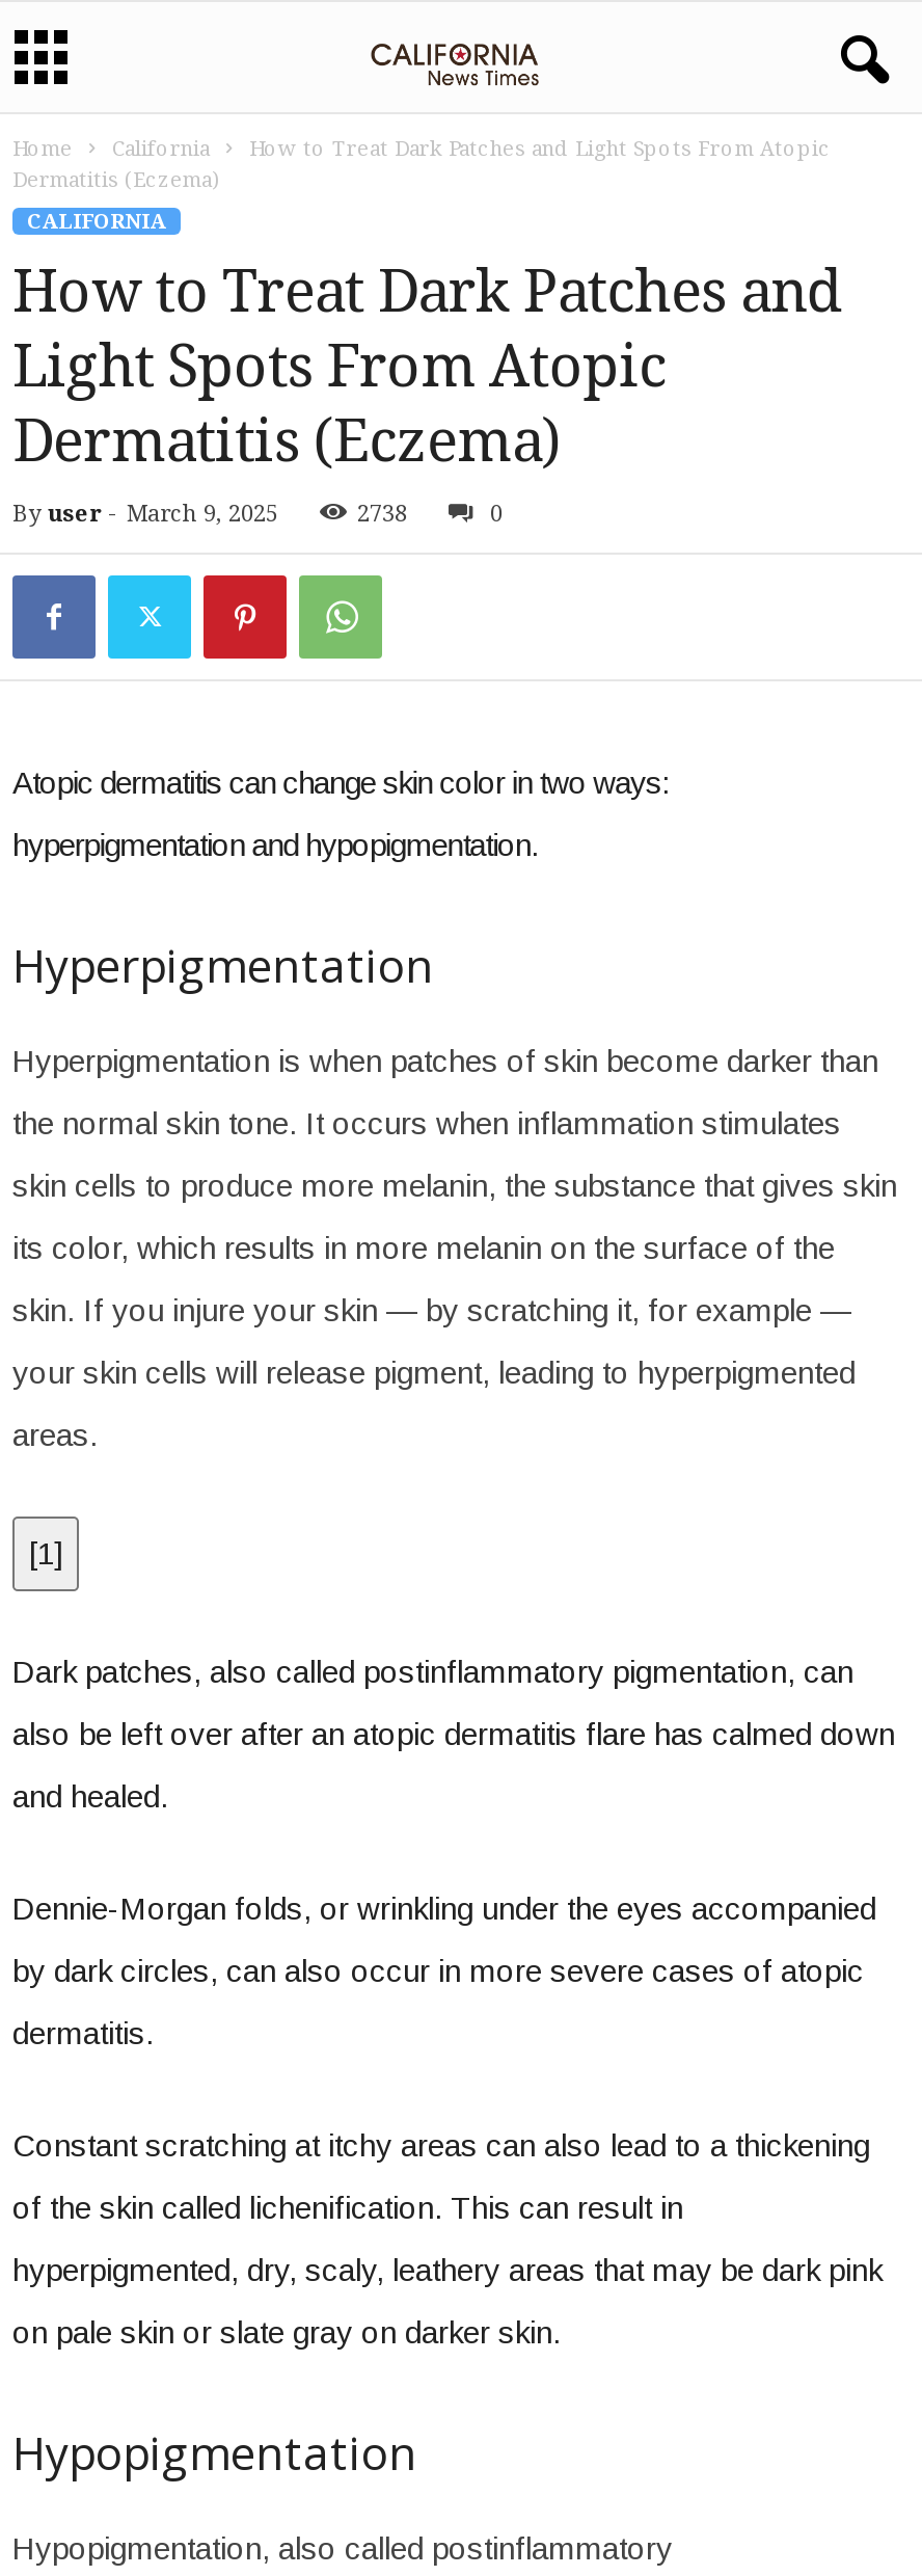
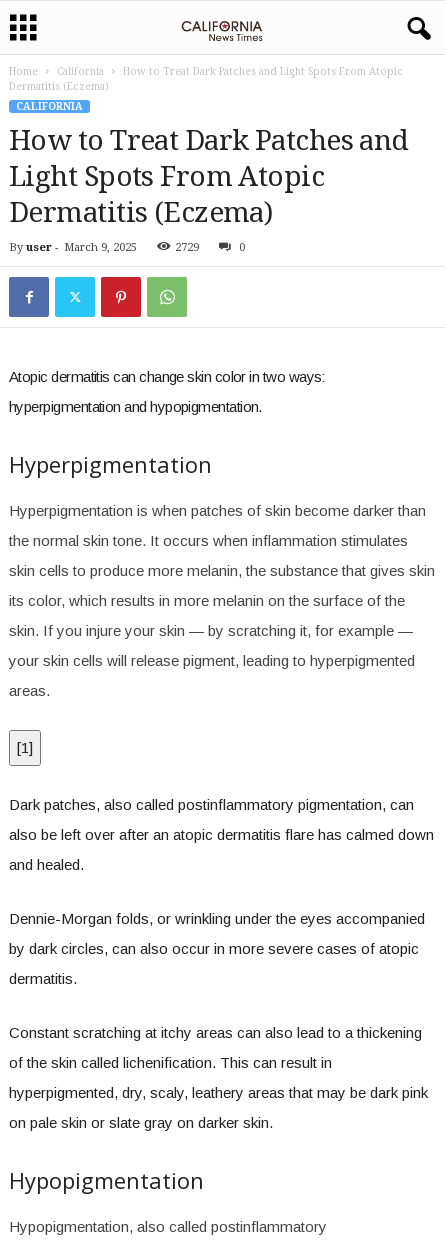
- 2738
+ 2729
